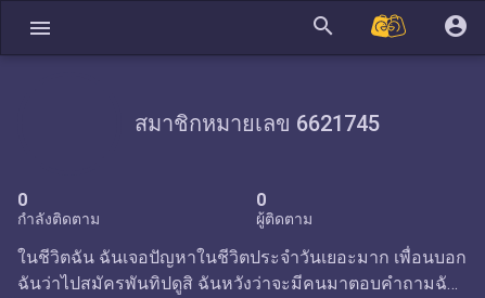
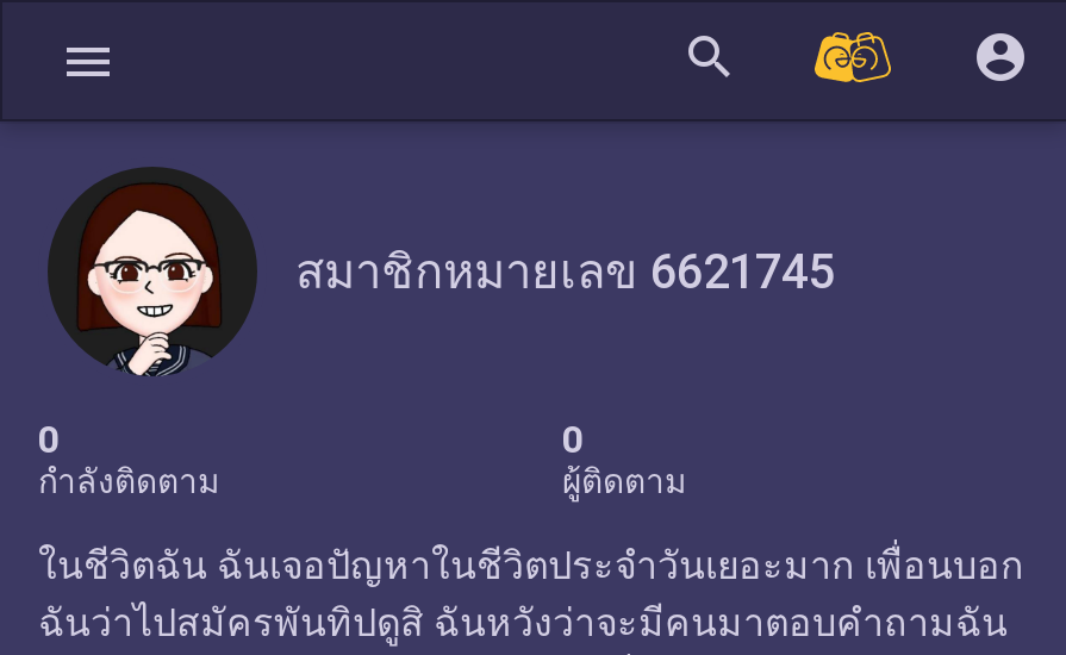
+ [image]
